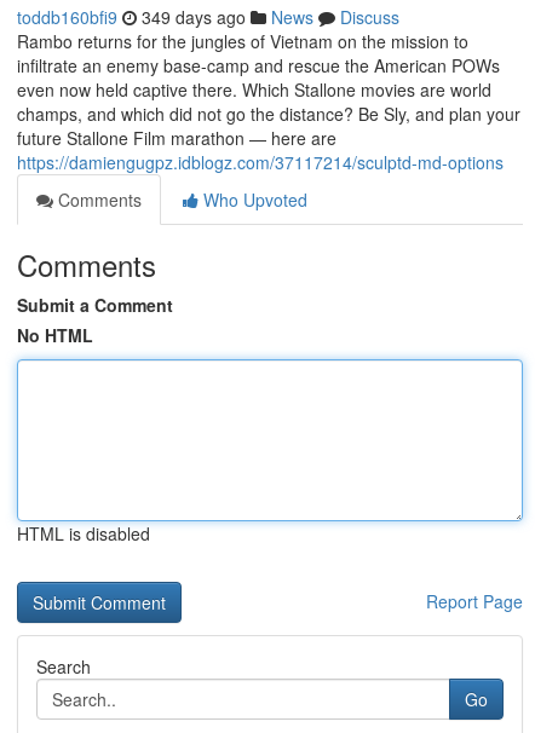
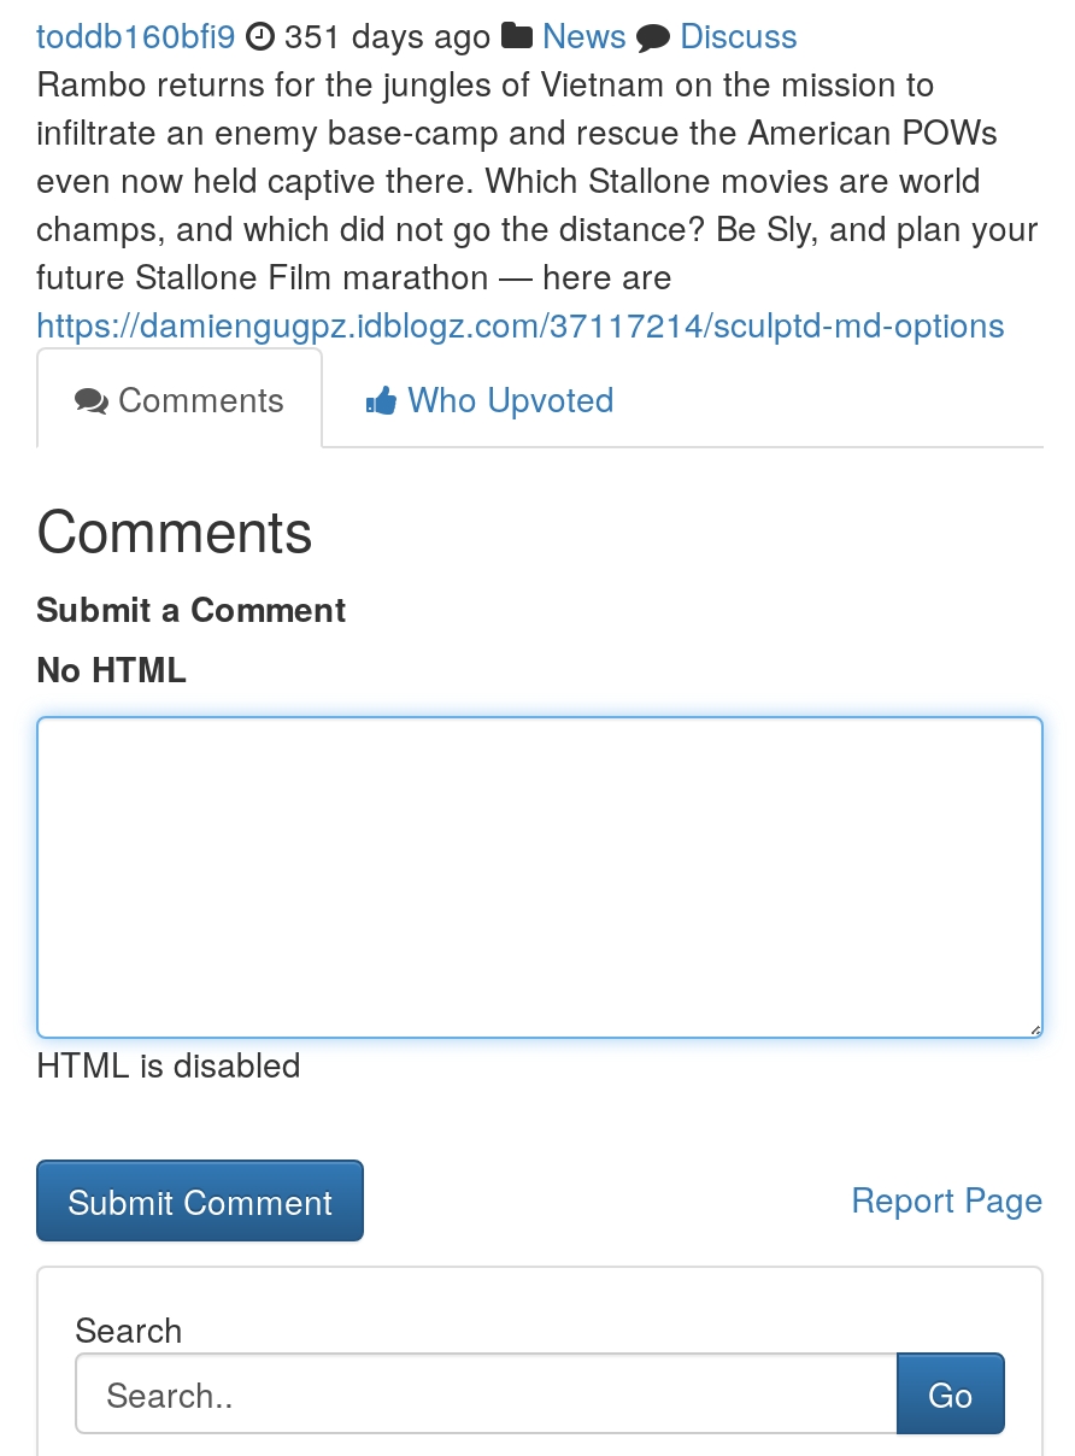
- toddb160bfi9 349 days ago News Discuss
+ toddb160bfi9 351 days ago News Discuss
